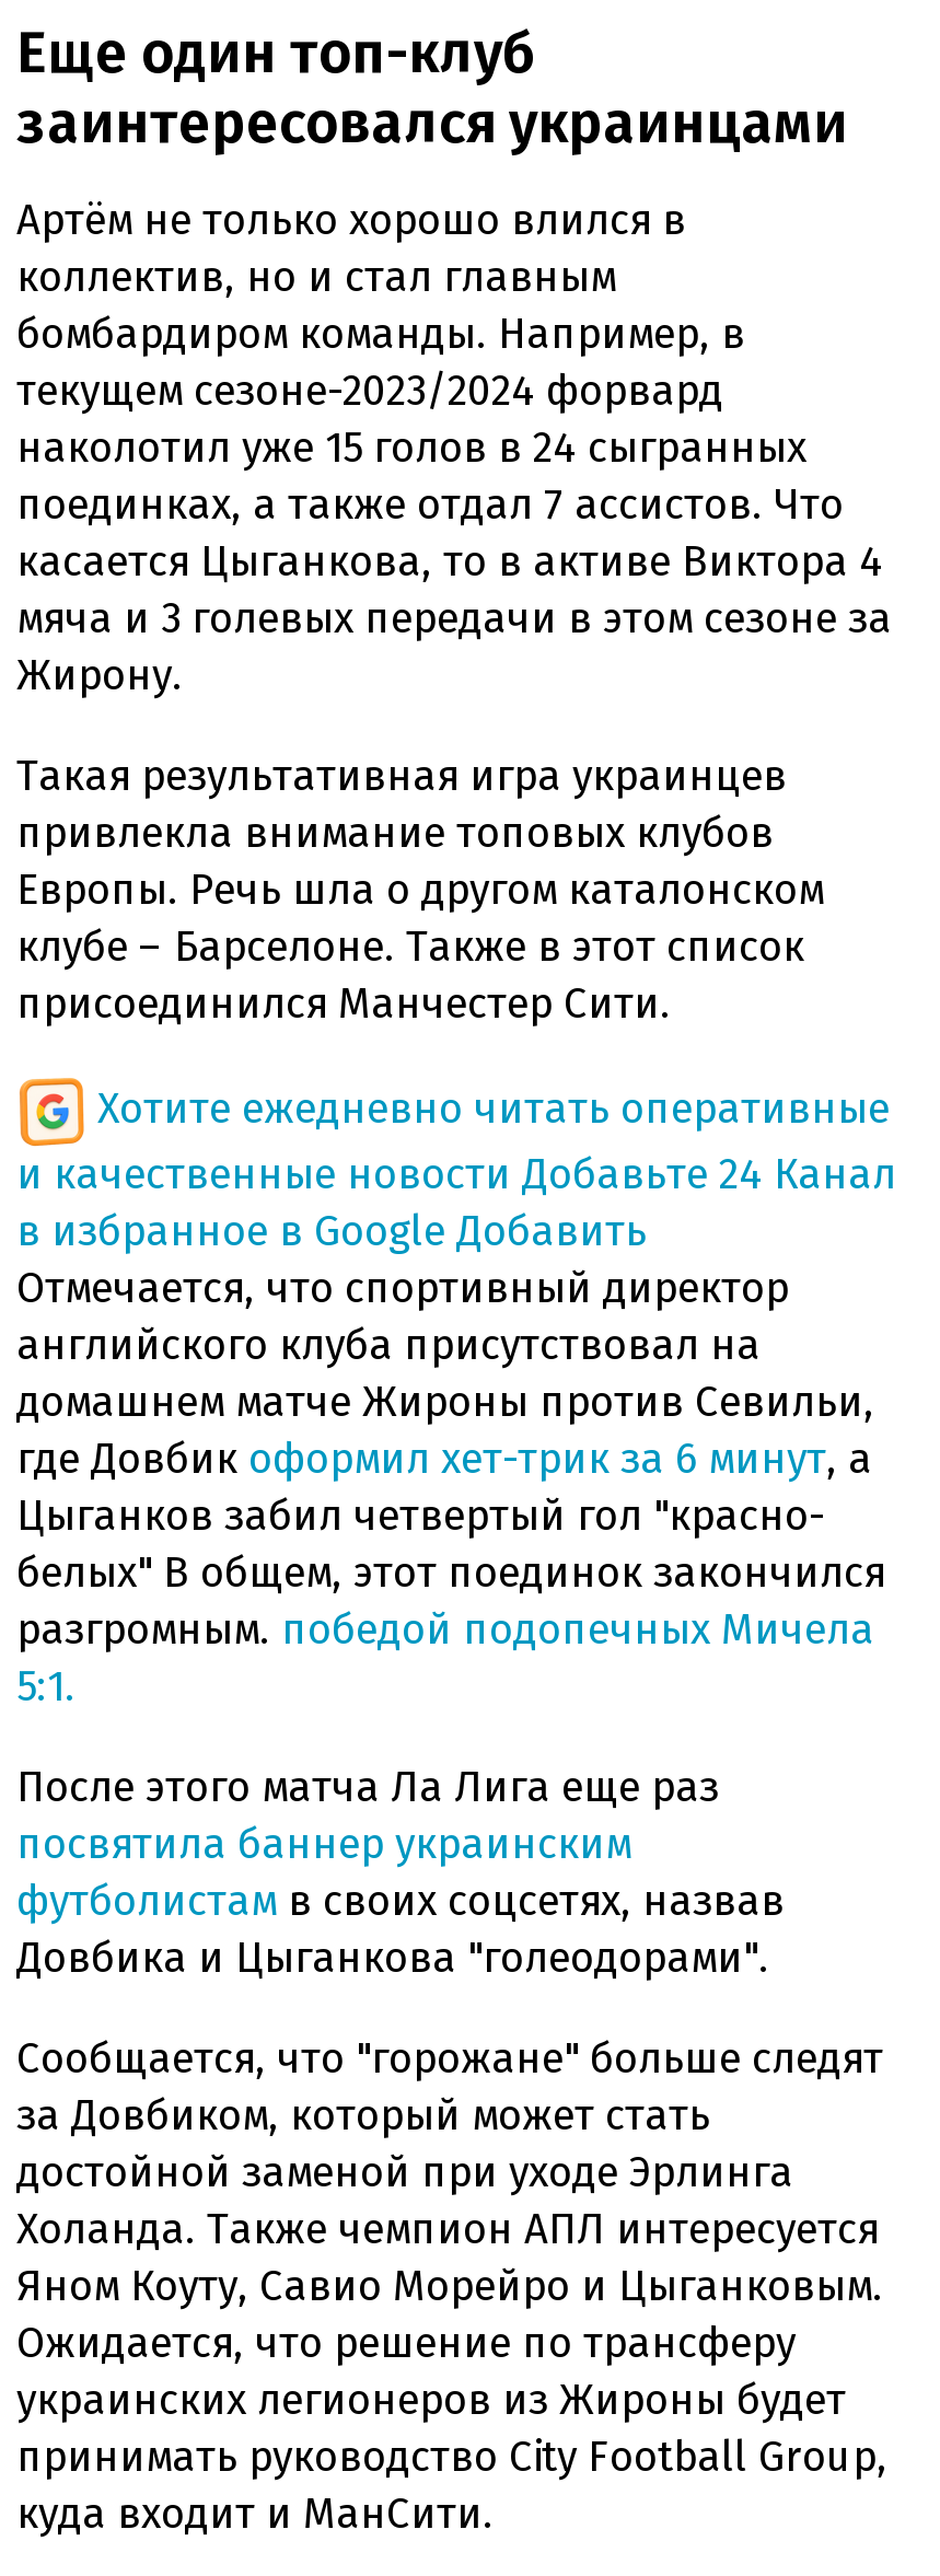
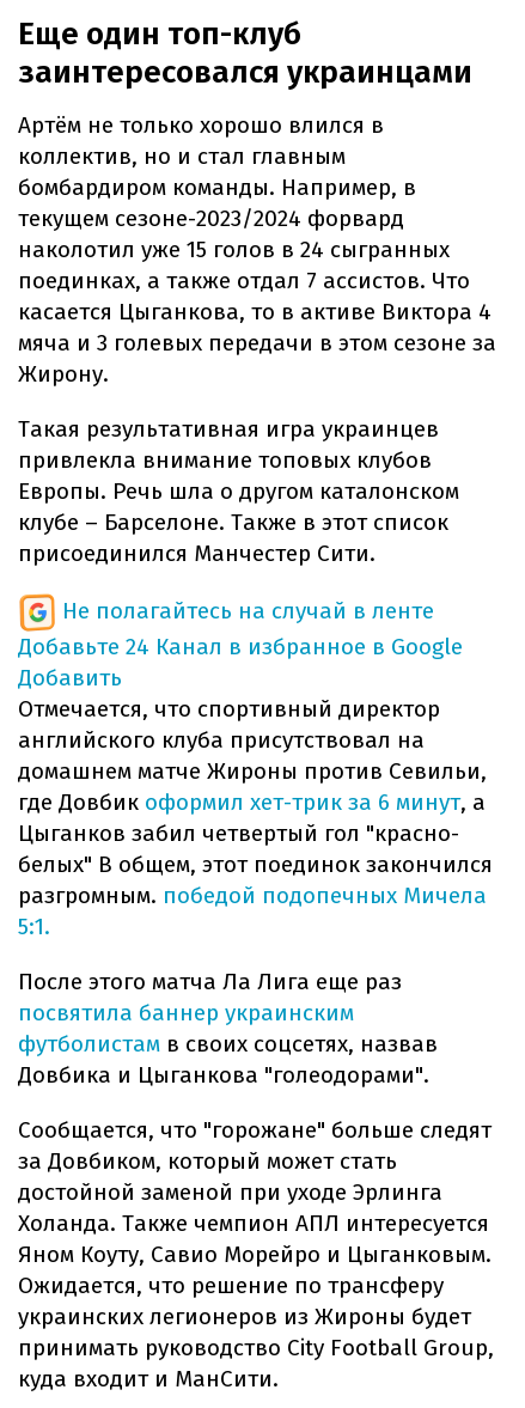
- Хотите ежедневно читать оперативные
- и качественные новости Добавьте 24 Канал
- в избранное в Google Добавить
+ Не полагайтесь на случай в ленте
+ Добавьте 24 Канал в избранное в Google
+ Добавить
